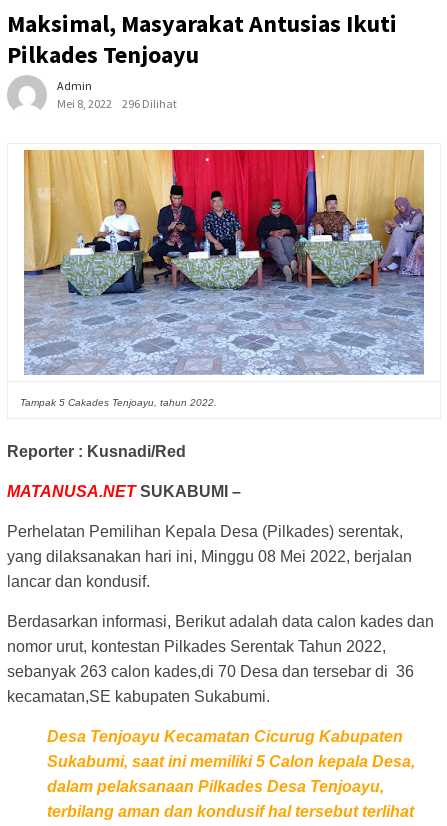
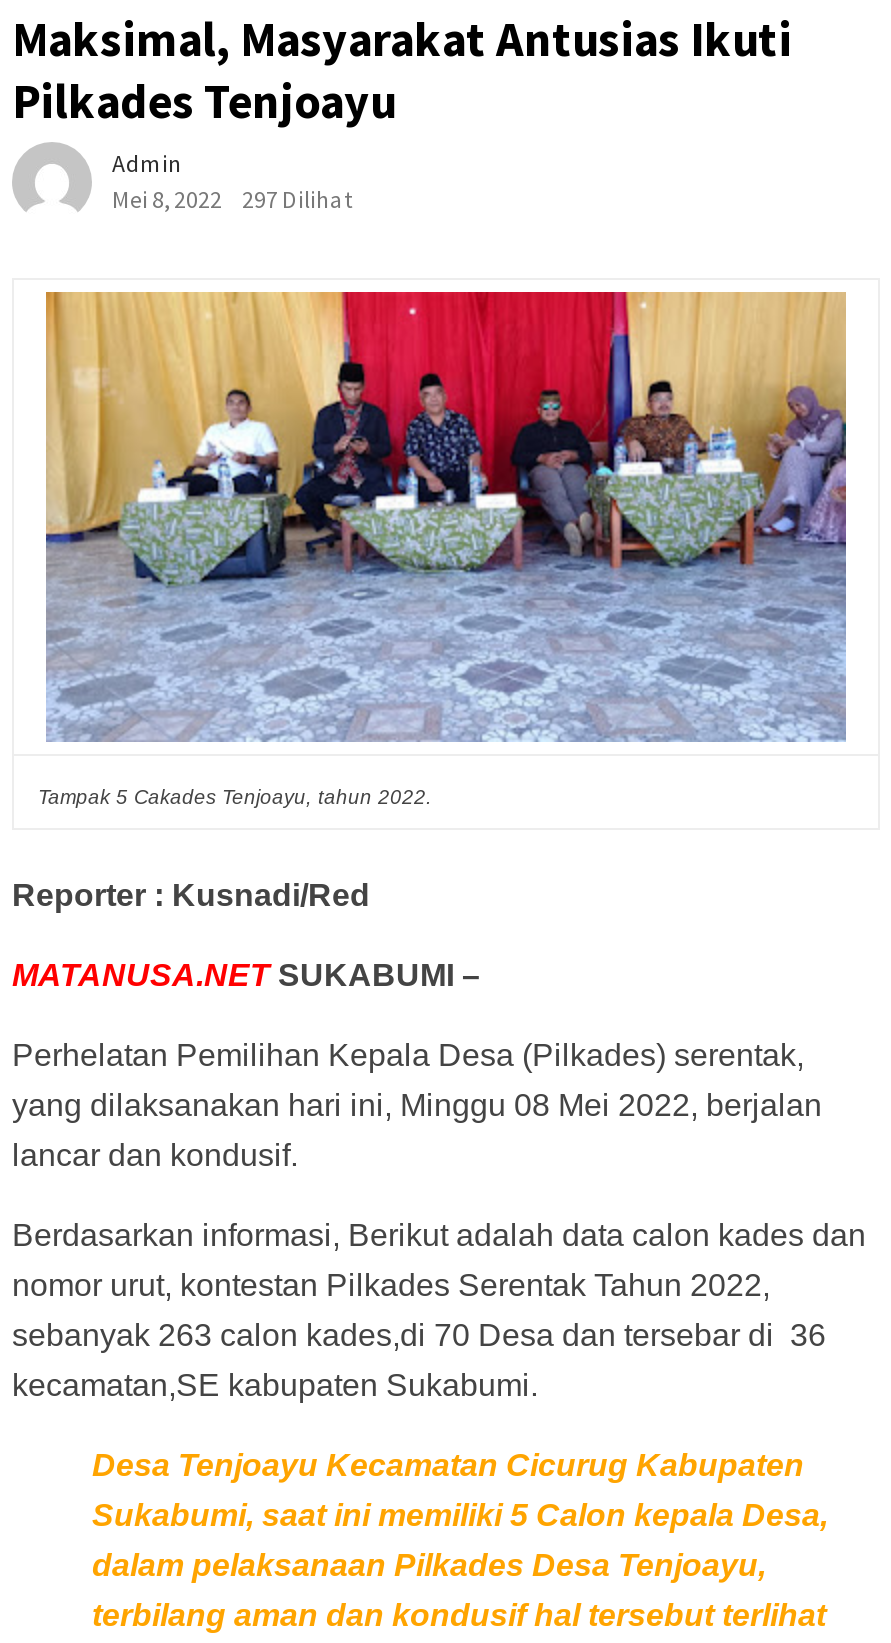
- Mei 8, 2022 296 Dilihat
+ Mei 8, 2022 297 Dilihat
